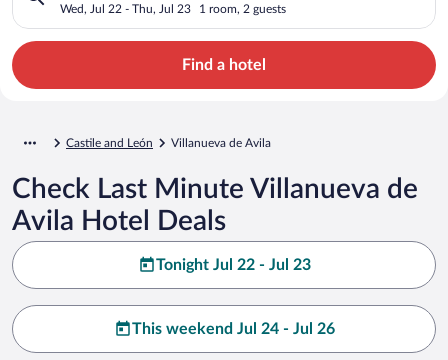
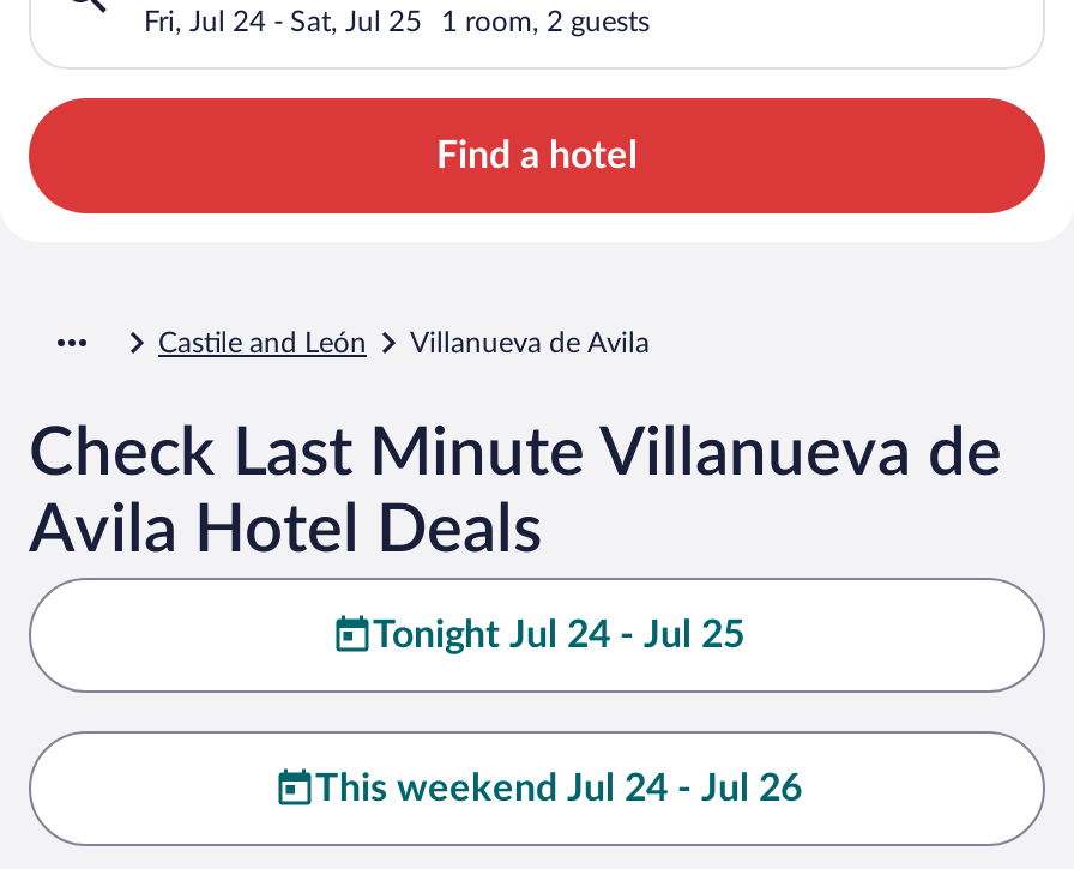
- Wed, Jul 22 - Thu, Jul 23
+ Fri, Jul 24 - Sat, Jul 25

- Tonight Jul 22 - Jul 23
+ Tonight Jul 24 - Jul 25
